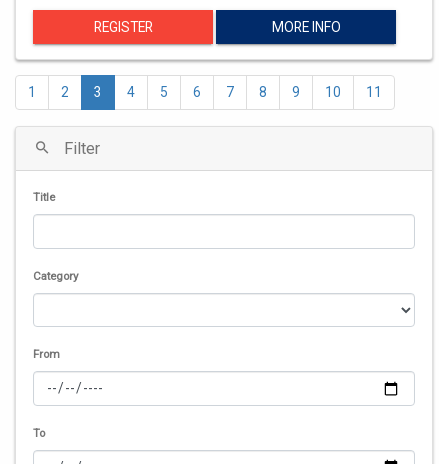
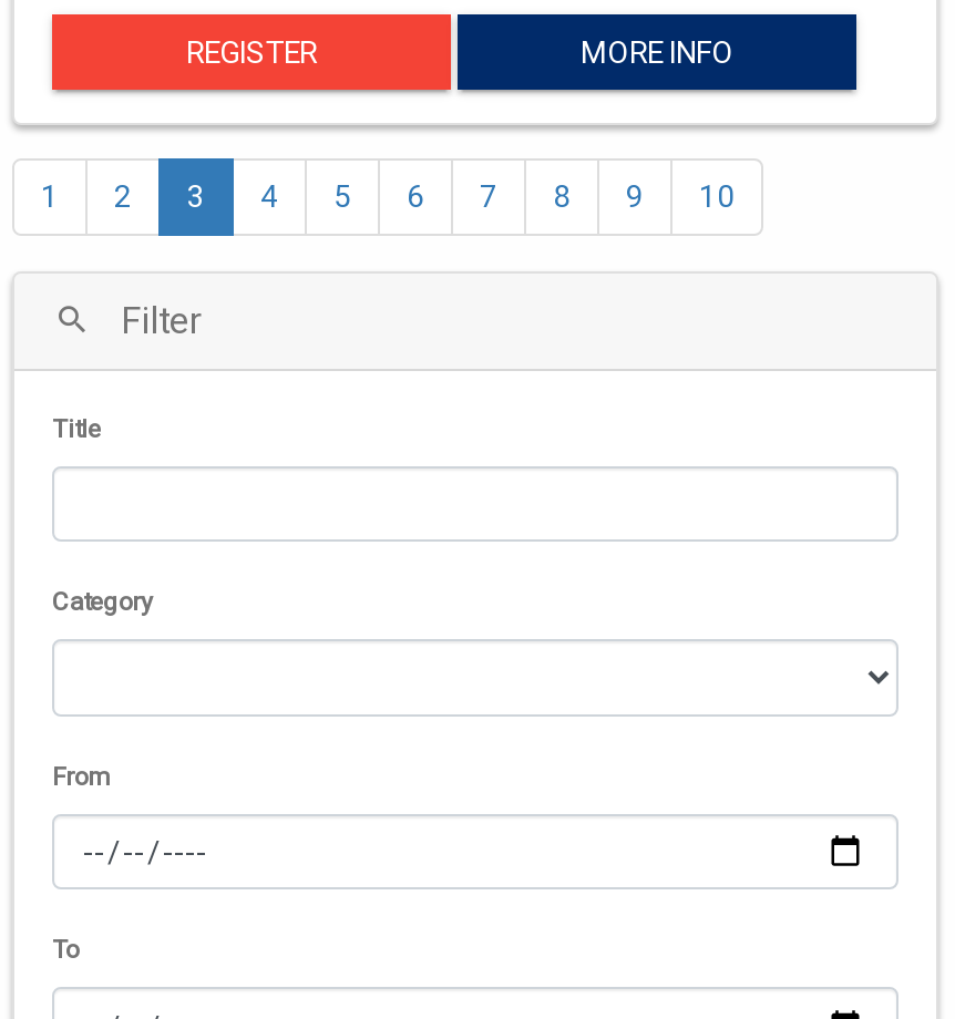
- 11
